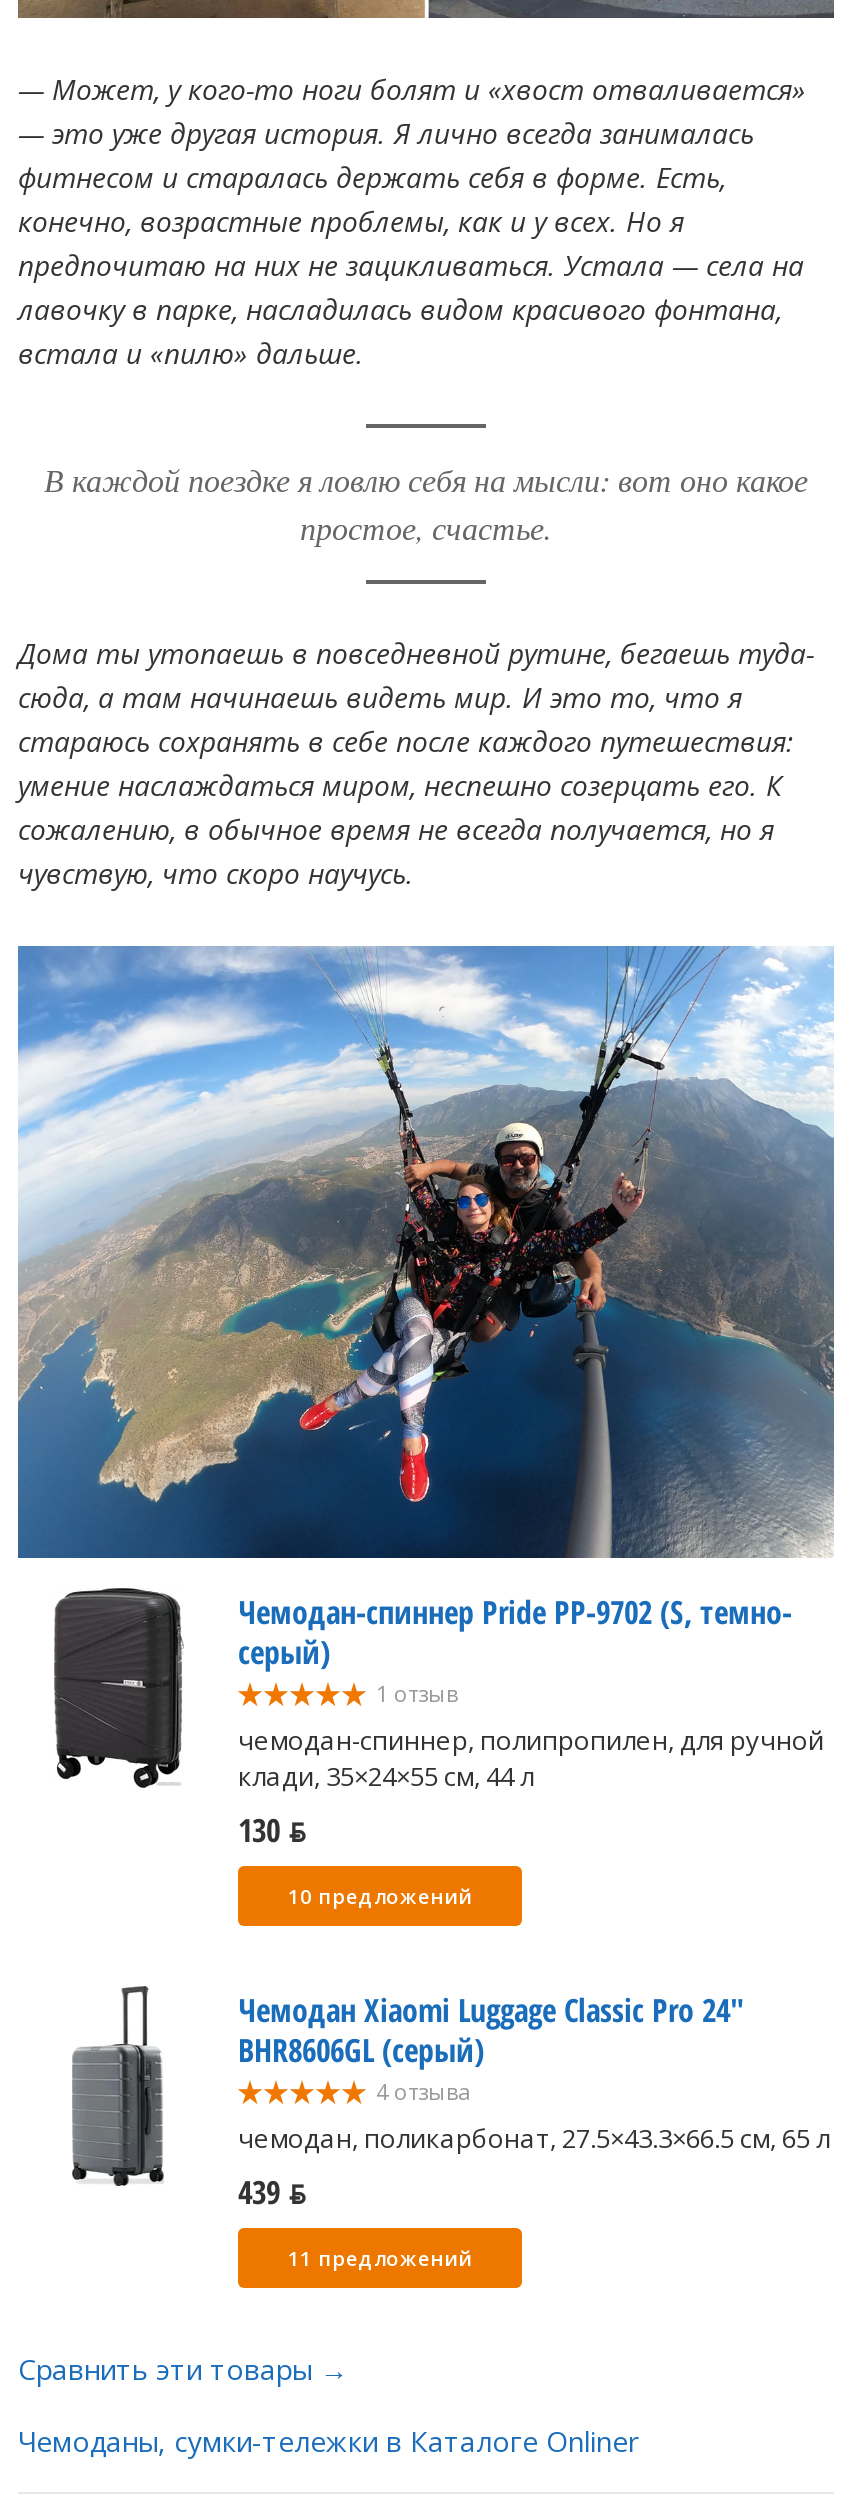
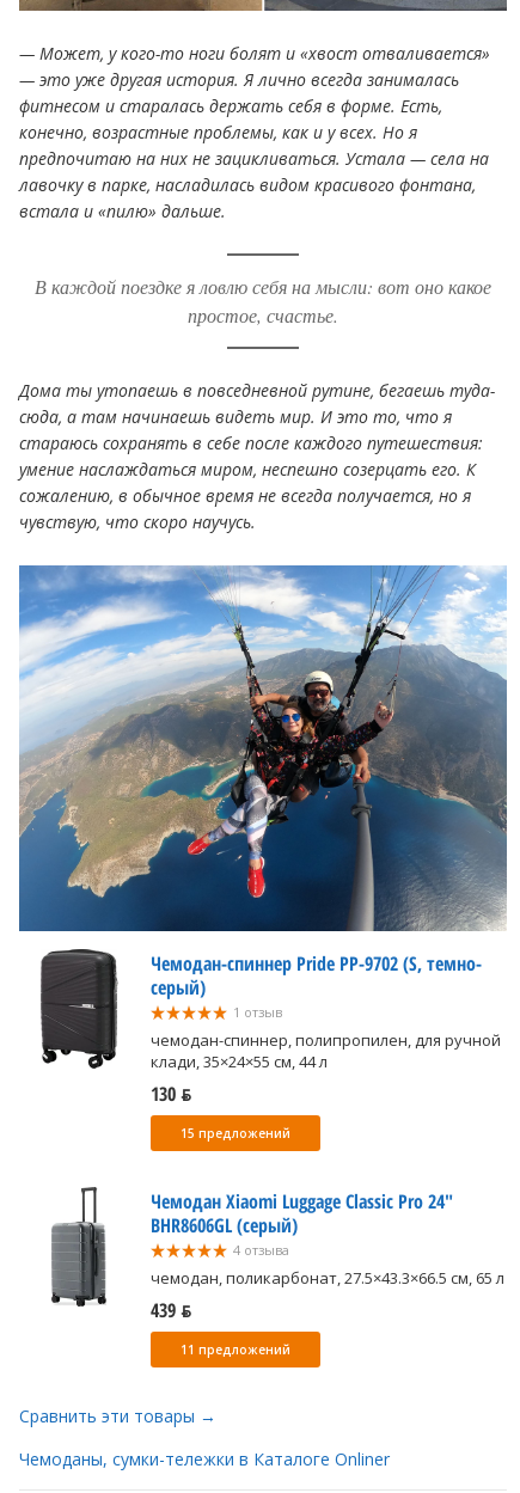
- 10 предложений
+ 15 предложений
